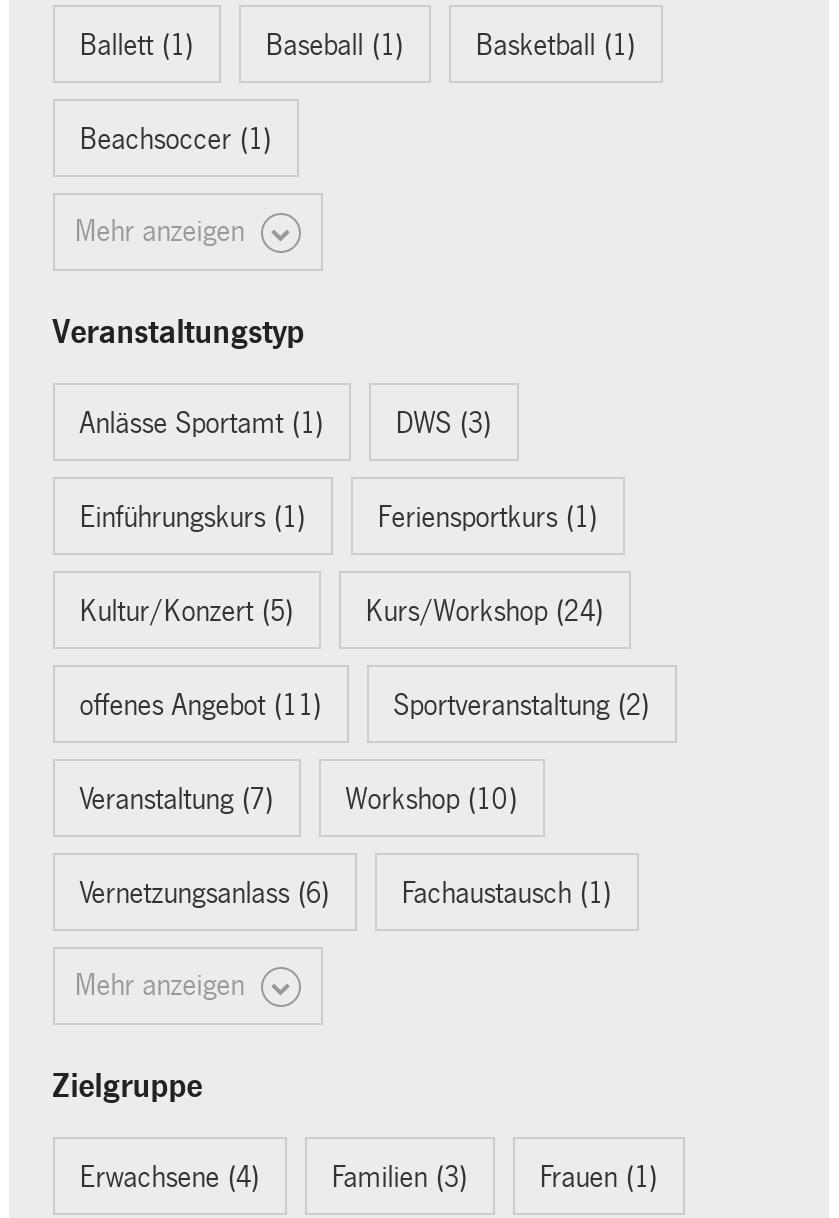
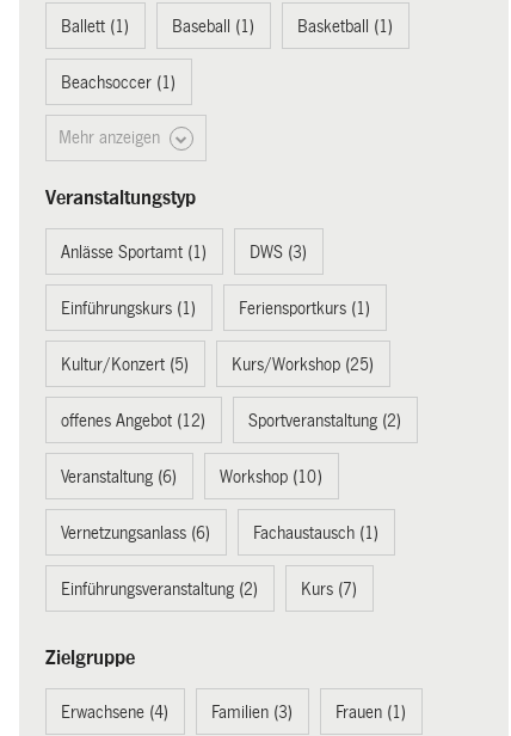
- Kurs/Workshop (24)
+ Kurs/Workshop (25)

- offenes Angebot (11)
+ offenes Angebot (12)

- Veranstaltung (7)
+ Veranstaltung (6)

- Mehr anzeigen
+ Einführungsveranstaltung (2)
+ Kurs (7)
